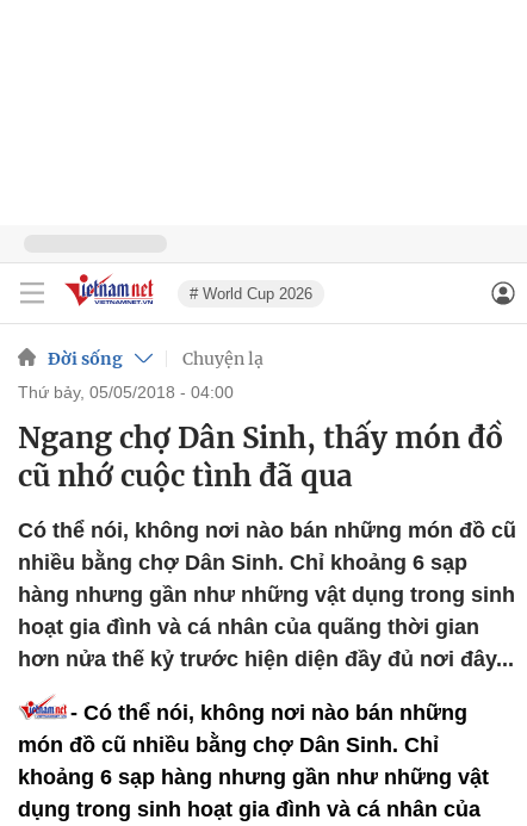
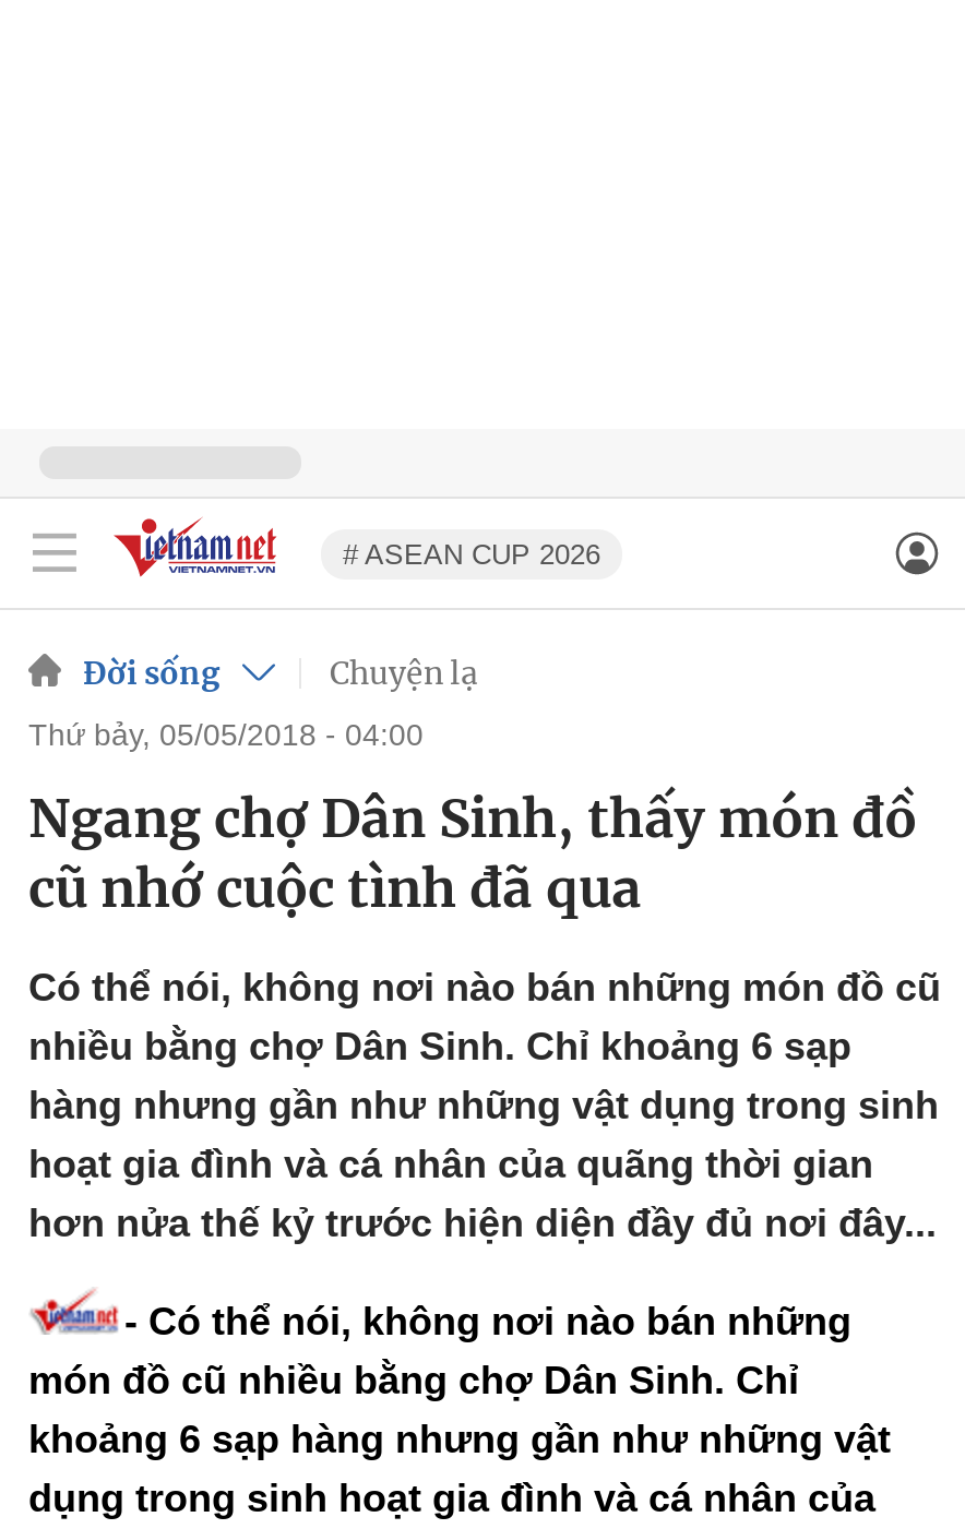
- # World Cup 2026
+ # ASEAN CUP 2026
